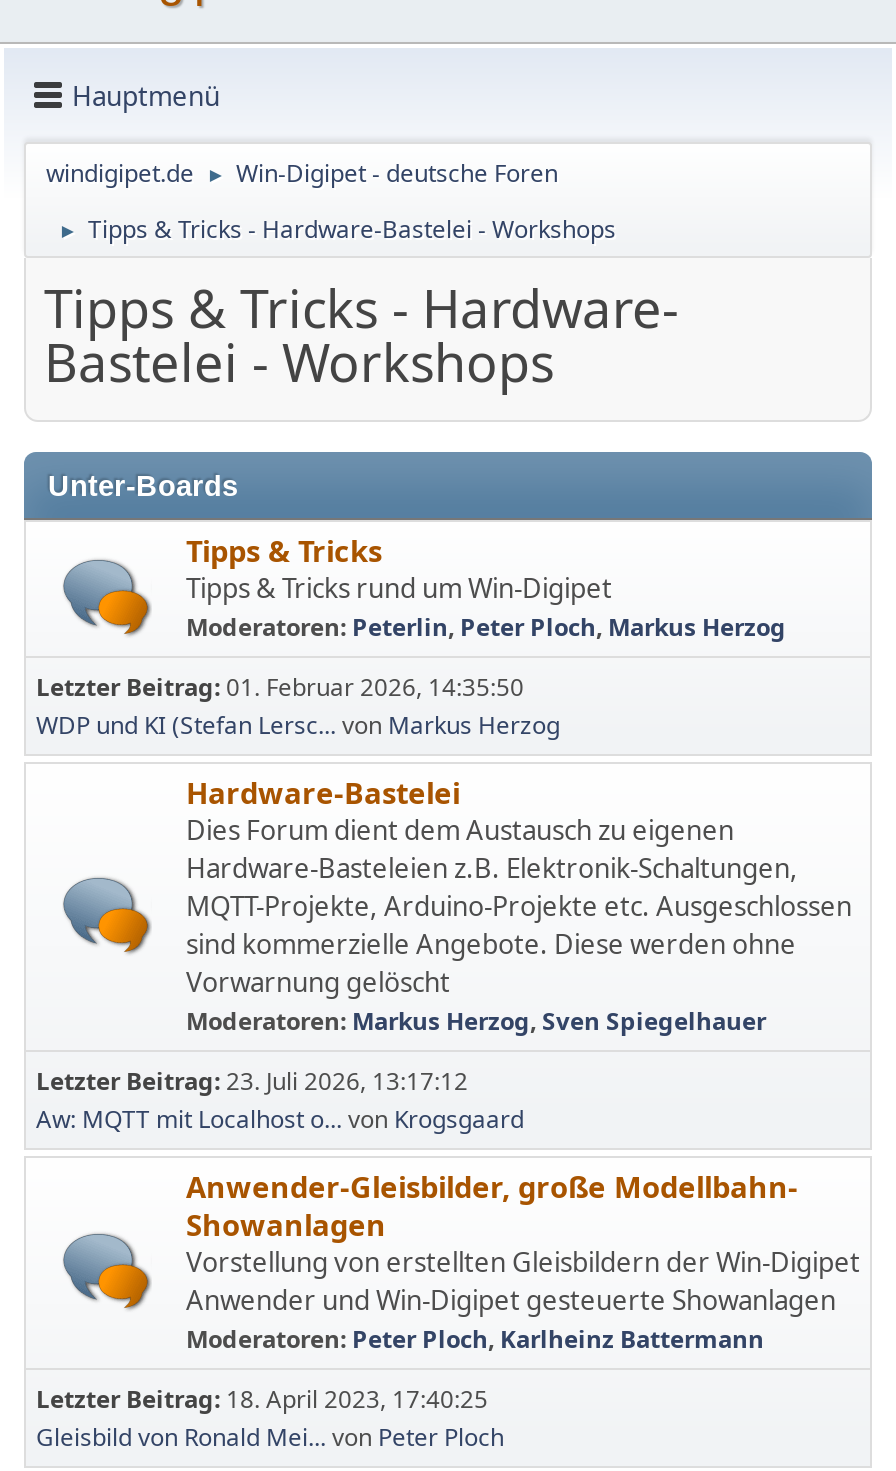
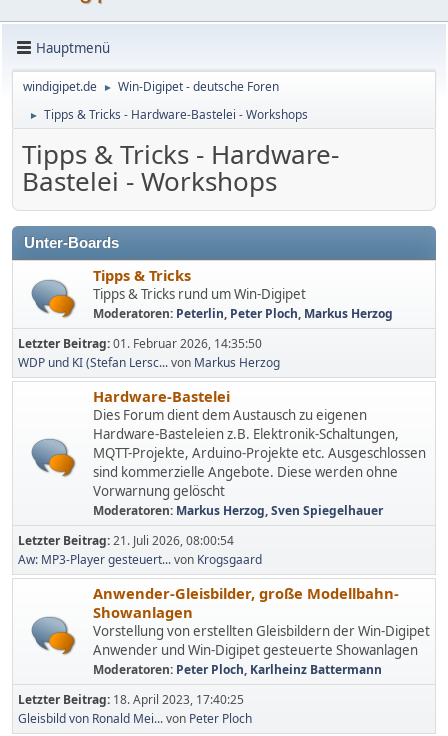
- Letzter Beitrag: 23. Juli 2026, 13:17:12
- Aw: MQTT mit Localhost o... von Krogsgaard
+ Letzter Beitrag: 21. Juli 2026, 08:00:54
+ Aw: MP3-Player gesteuert... von Krogsgaard
